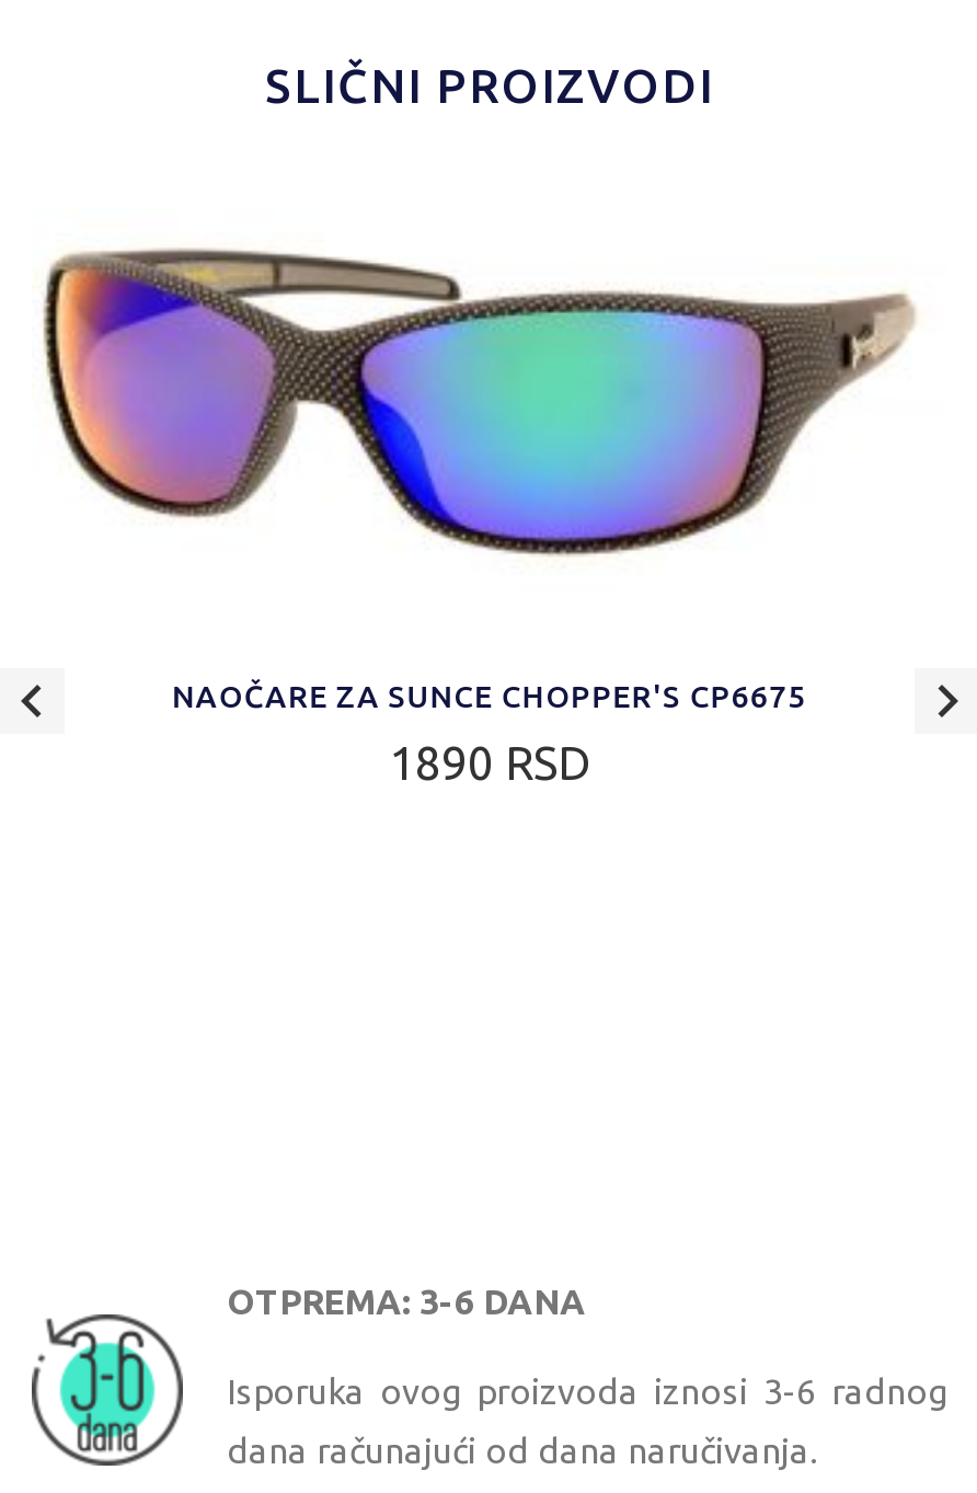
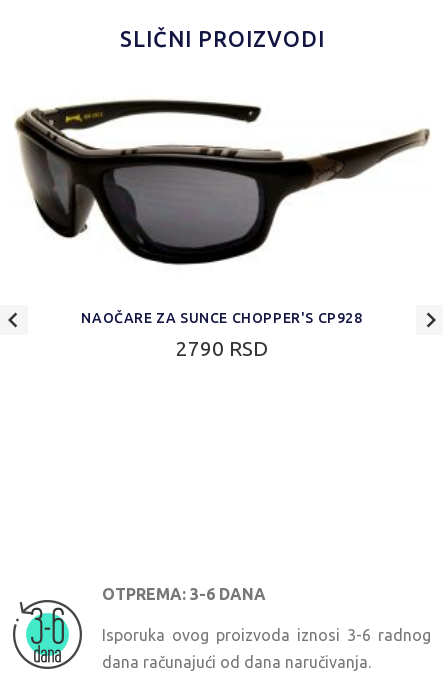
- [image]
+ [image]

- NAOČARE ZA SUNCE CHOPPER'S CP6675
+ NAOČARE ZA SUNCE CHOPPER'S CP928

- 1890 RSD
+ 2790 RSD
